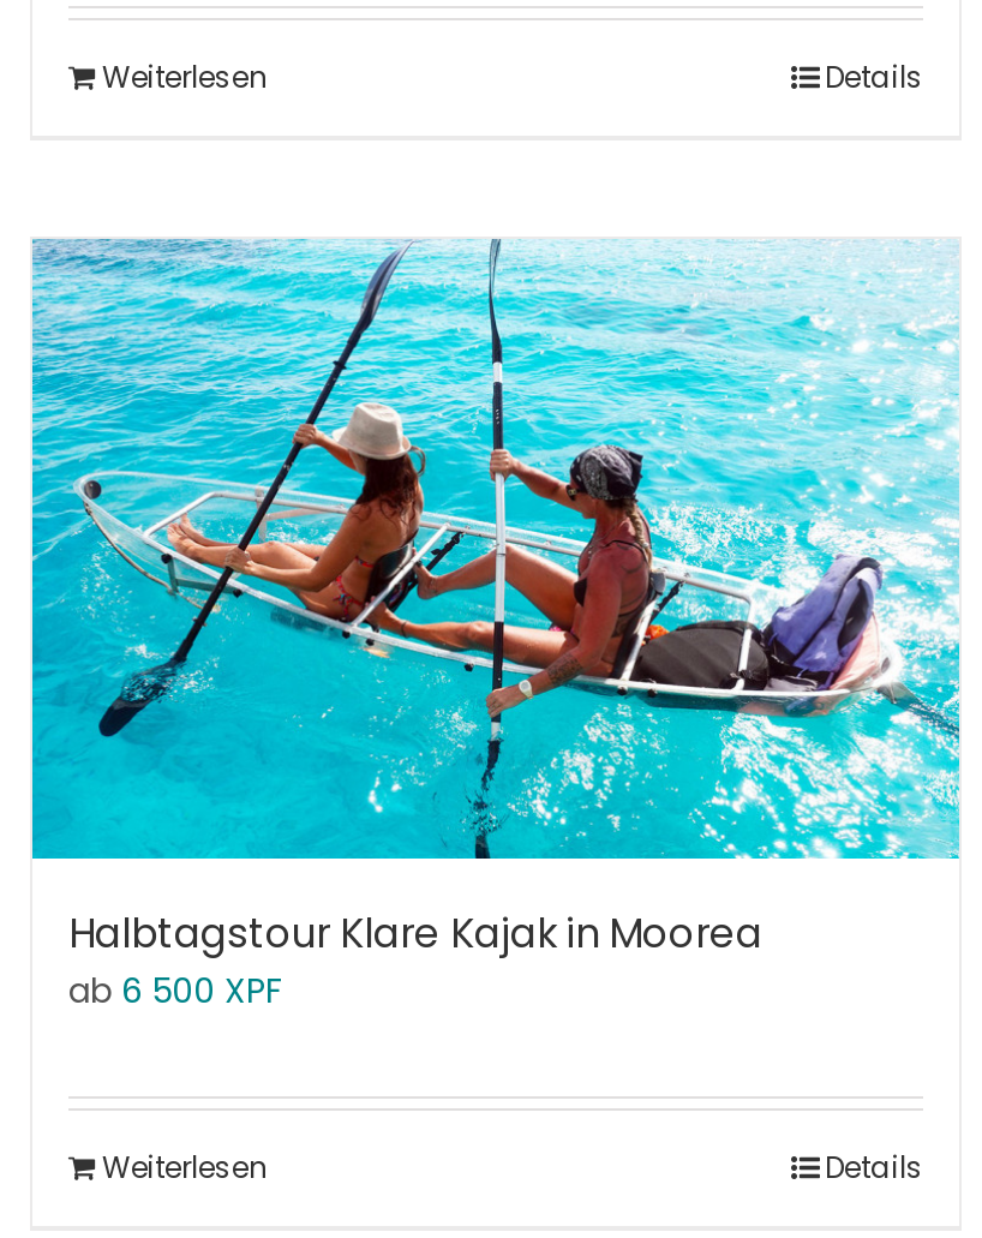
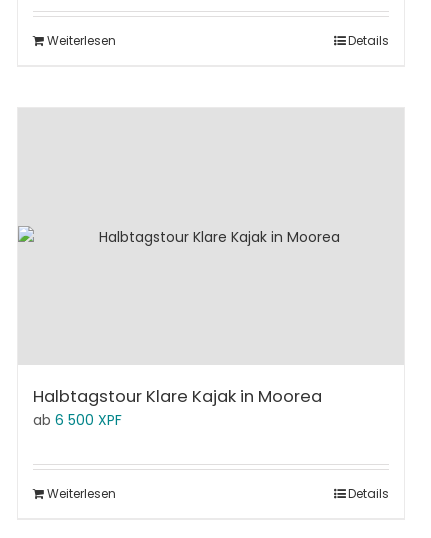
- [image]
